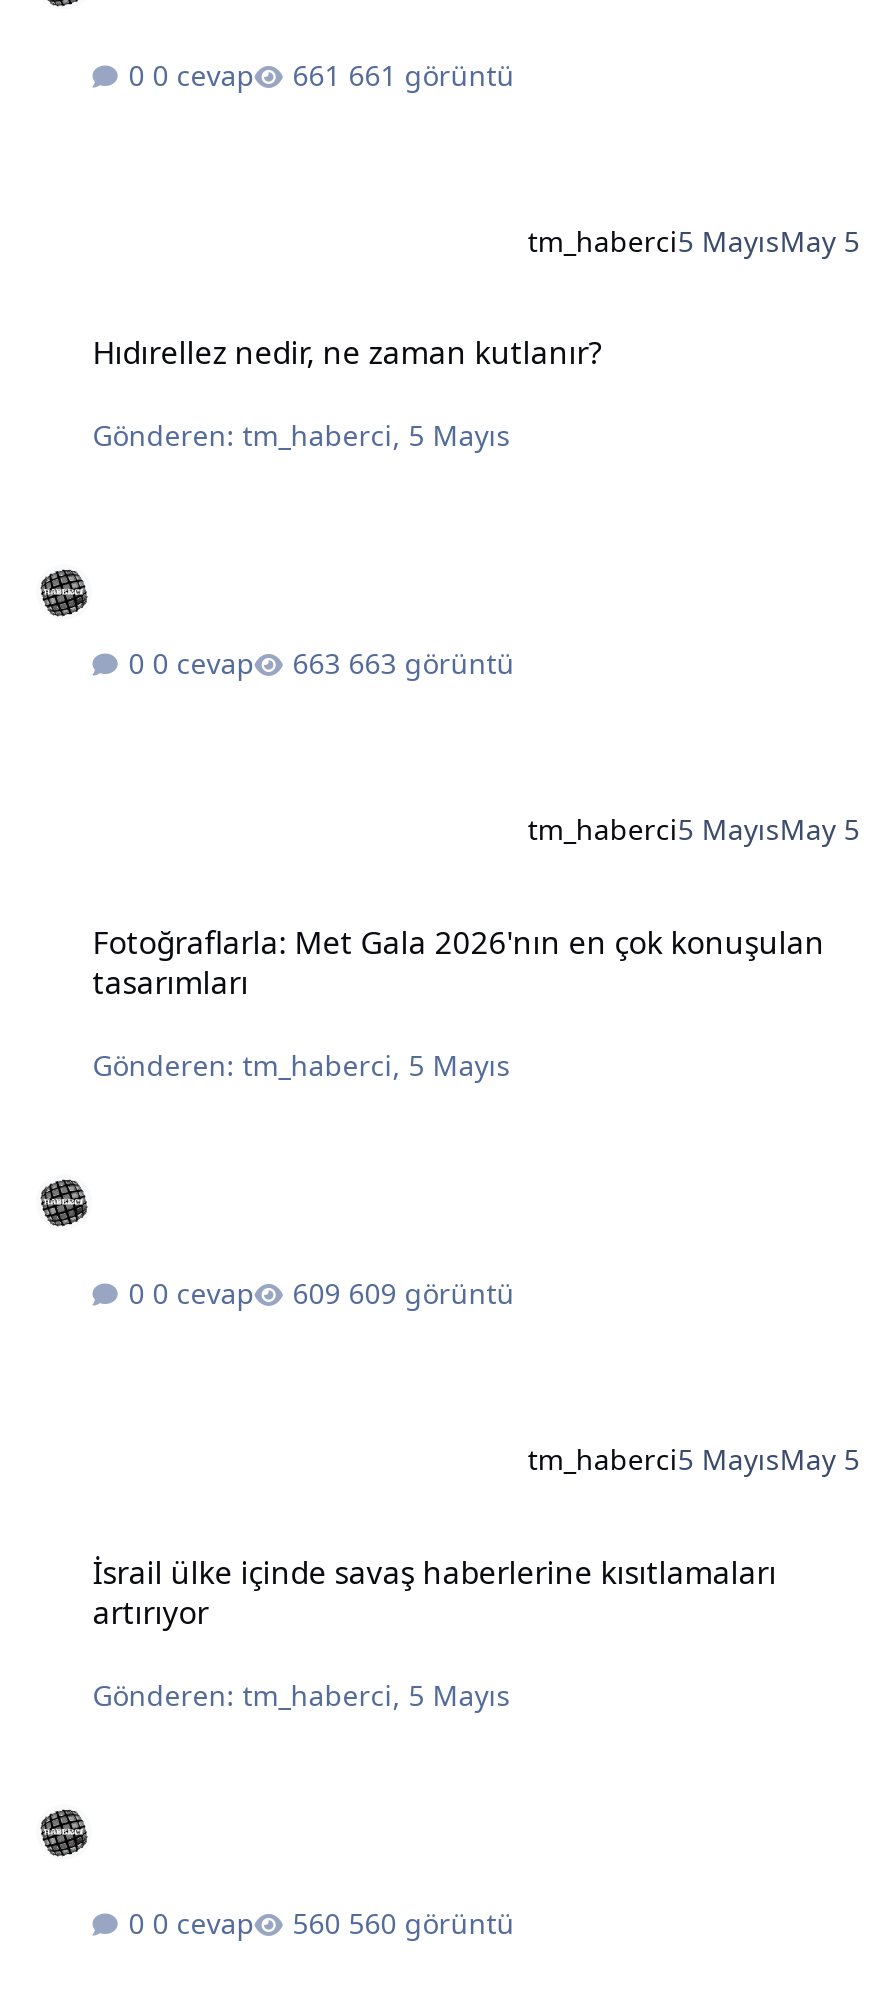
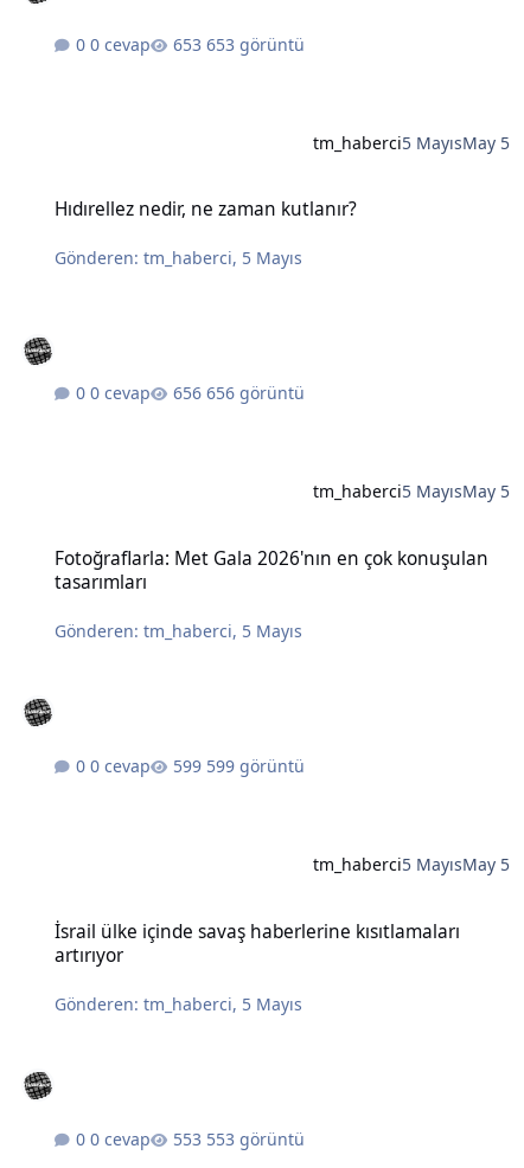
- 661 görüntü
+ 653 görüntü

- 663 görüntü
+ 656 görüntü

- 609 görüntü
+ 599 görüntü

- 560 görüntü
+ 553 görüntü
